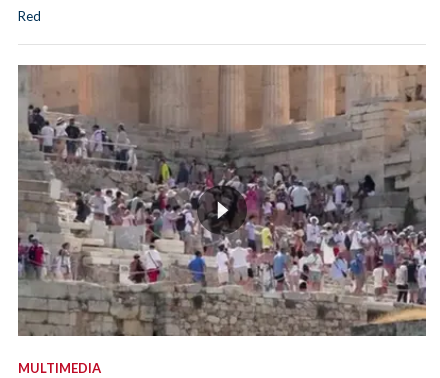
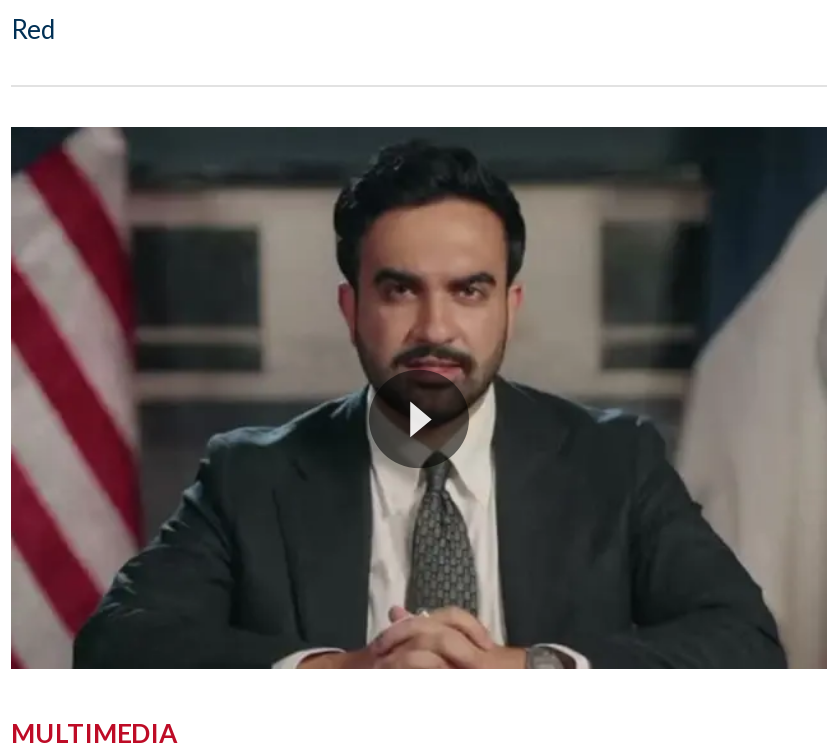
- [image]
+ [image]
